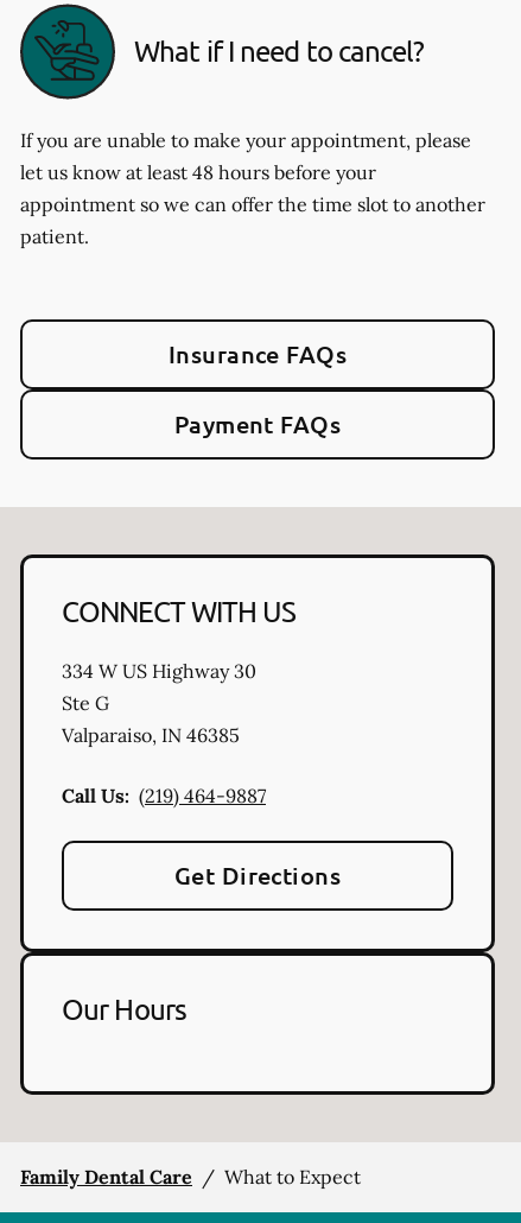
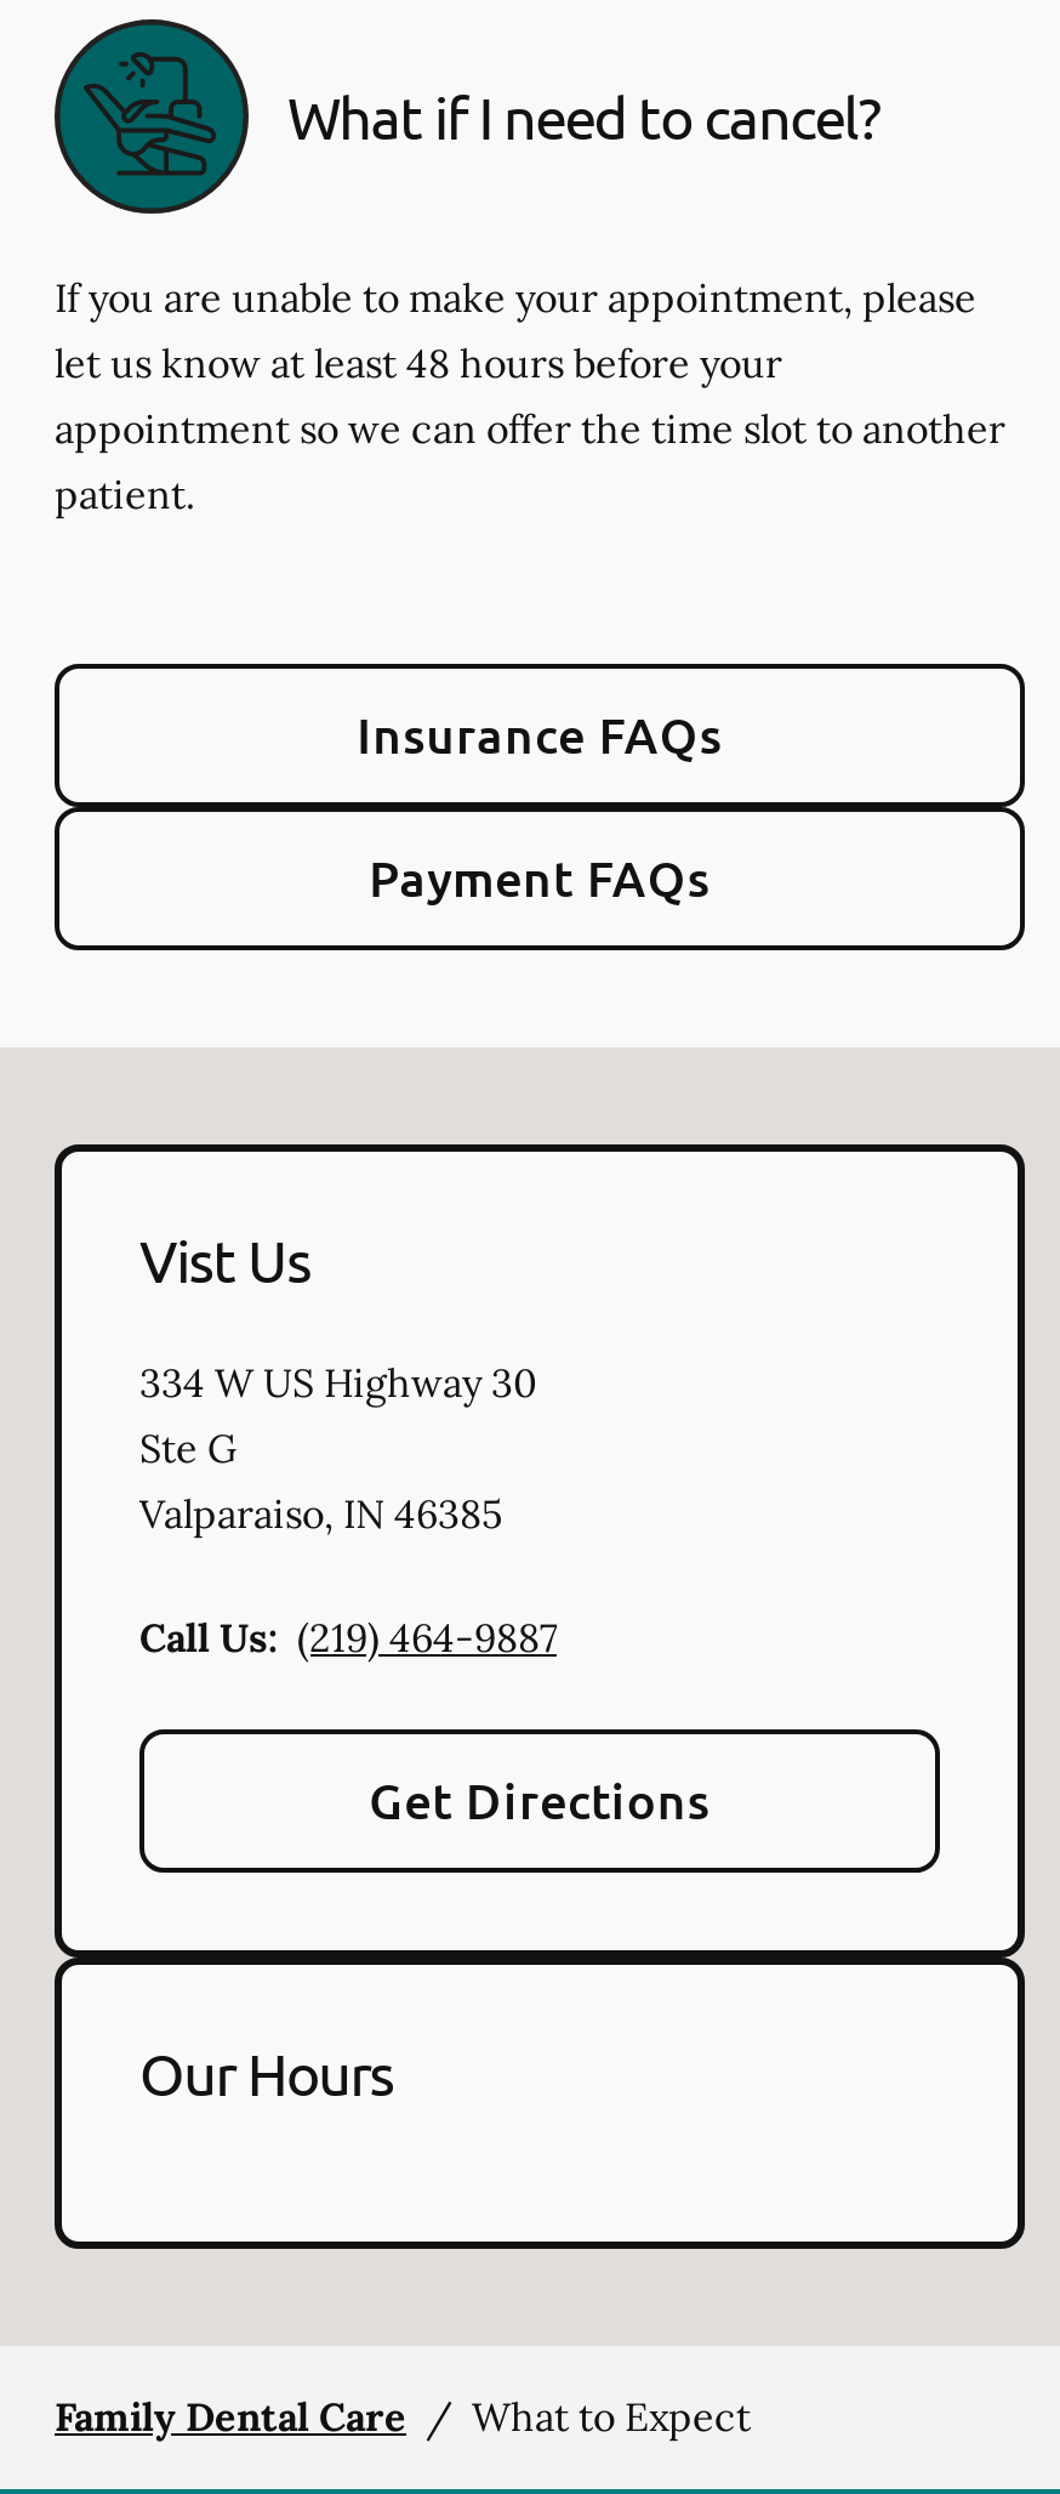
- CONNECT WITH US
+ Vist Us
